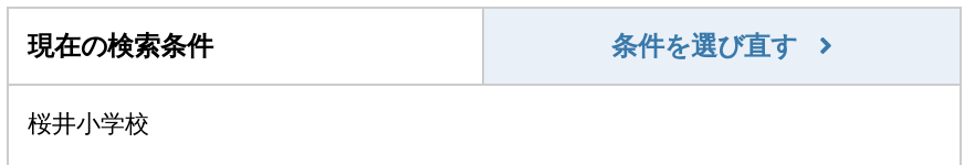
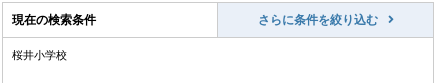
- 条件を選び直す
+ さらに条件を絞り込む
